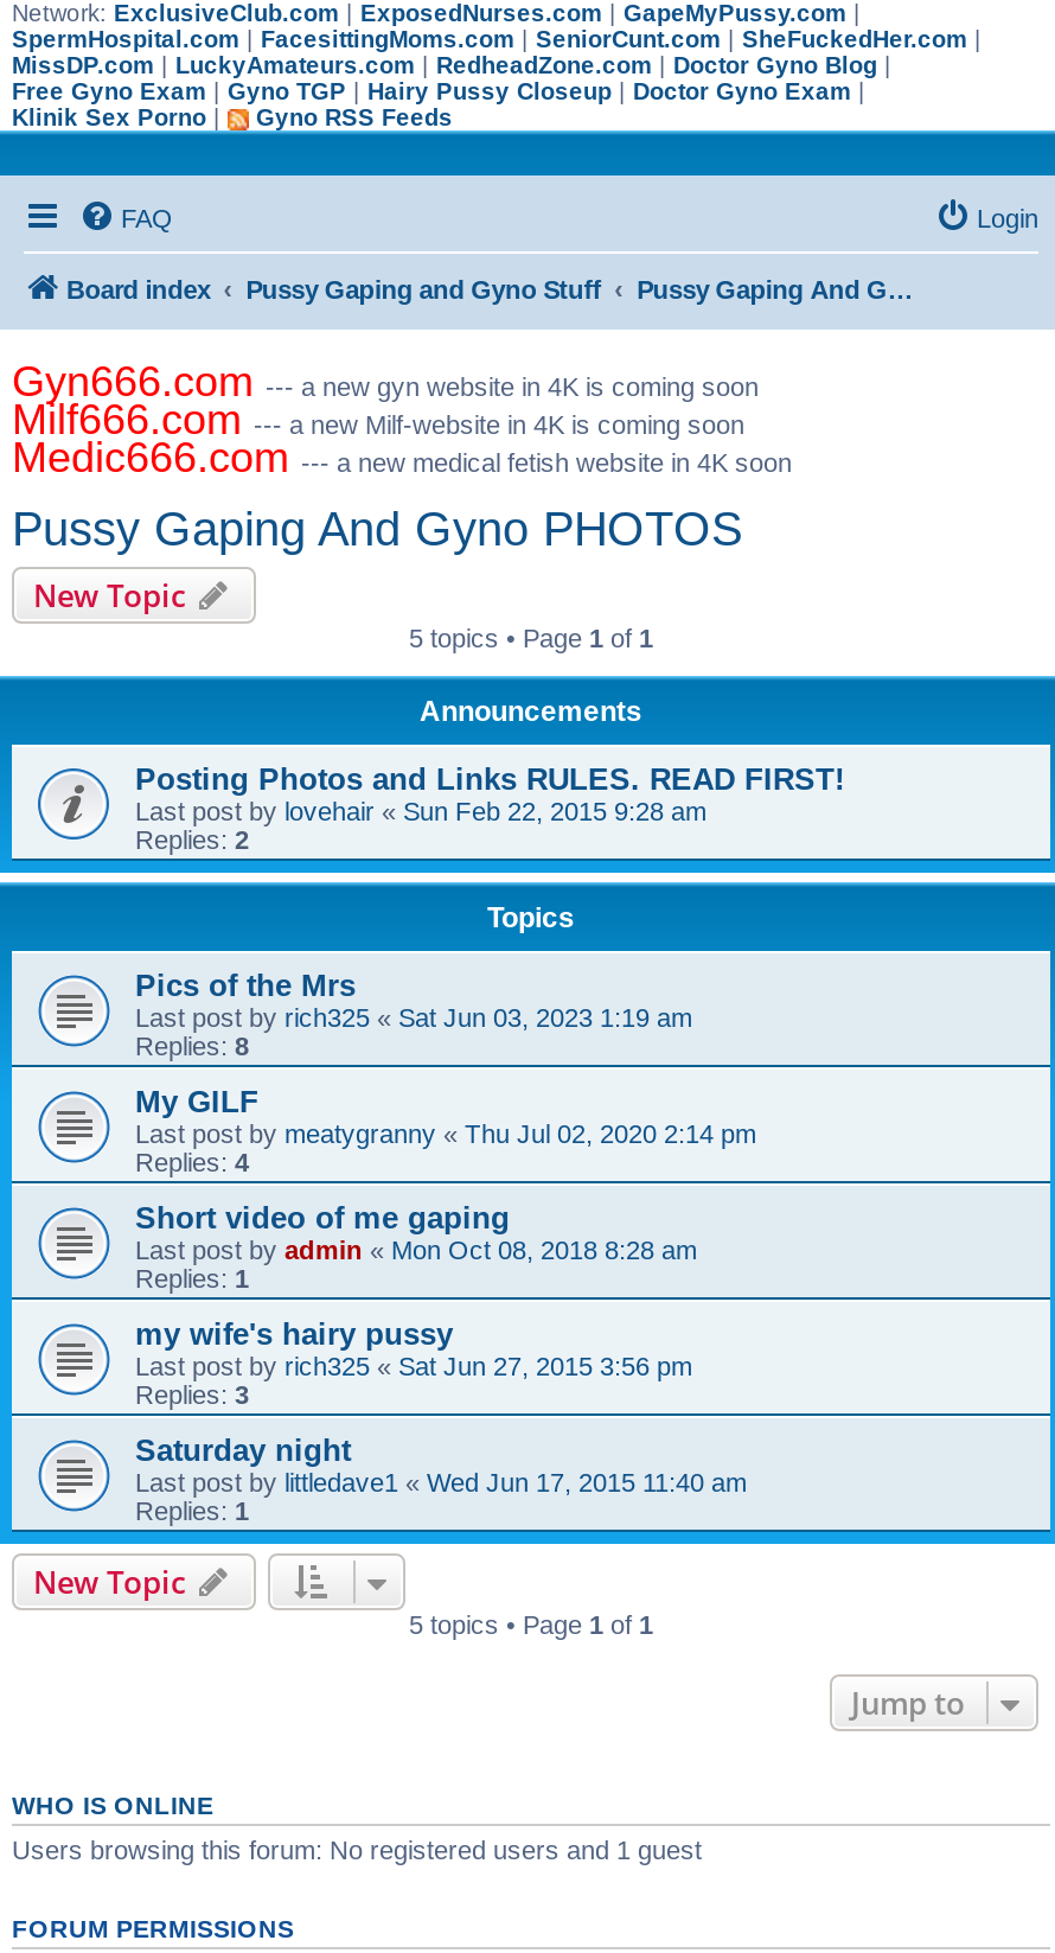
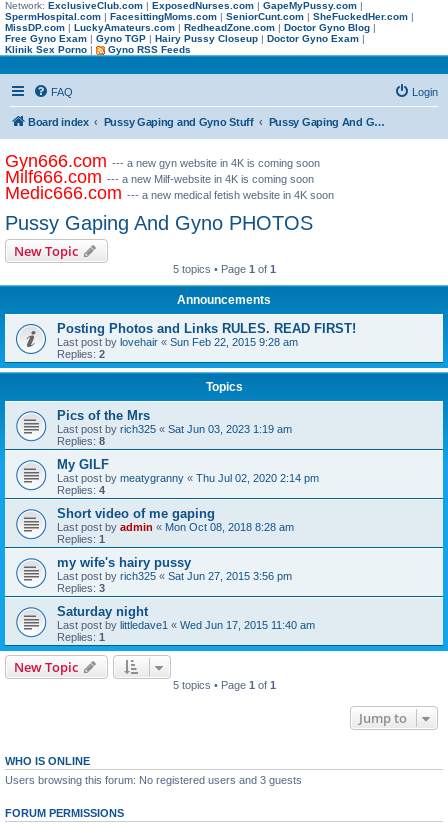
- Users browsing this forum: No registered users and 1 guest
+ Users browsing this forum: No registered users and 3 guests
